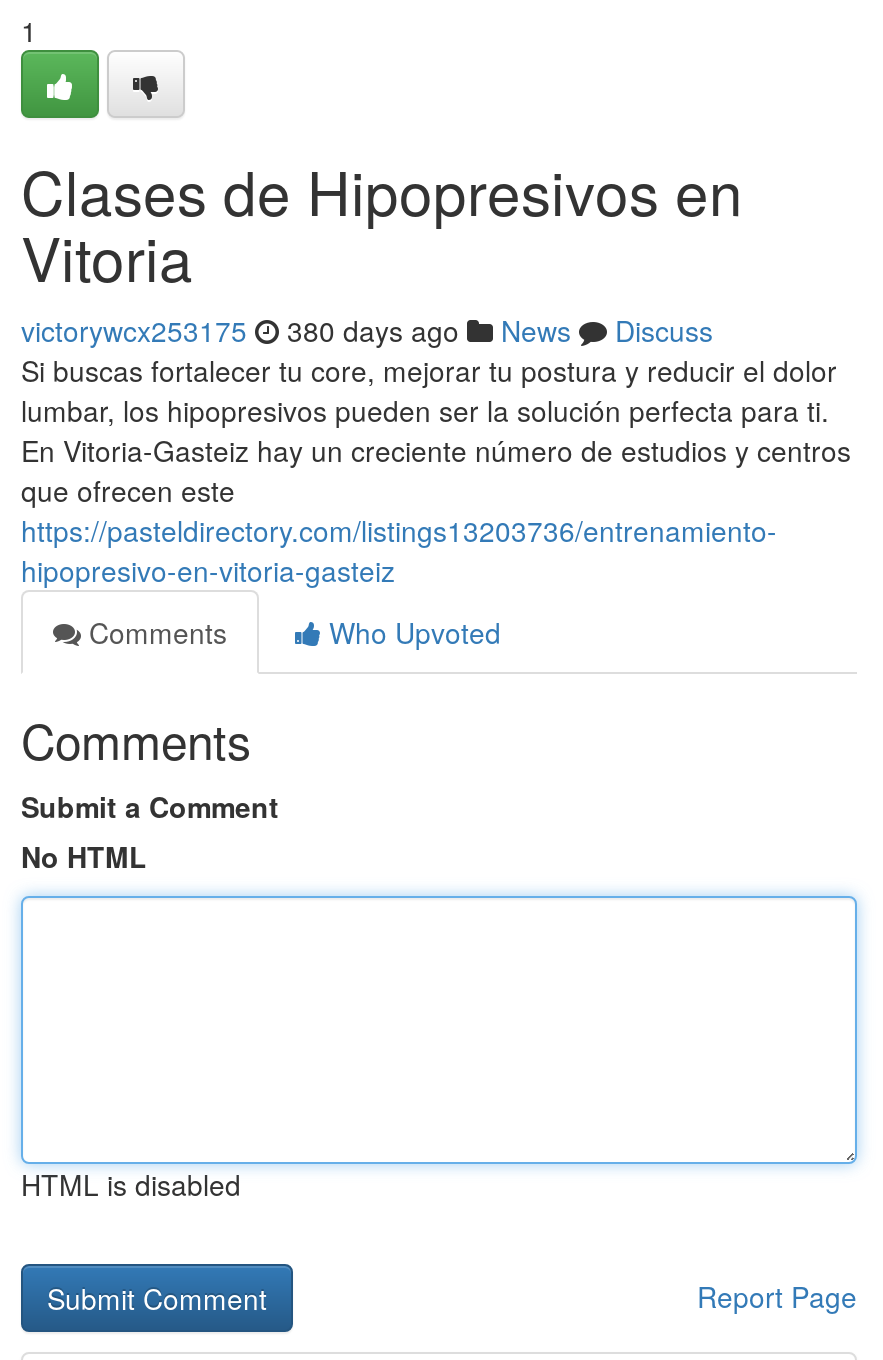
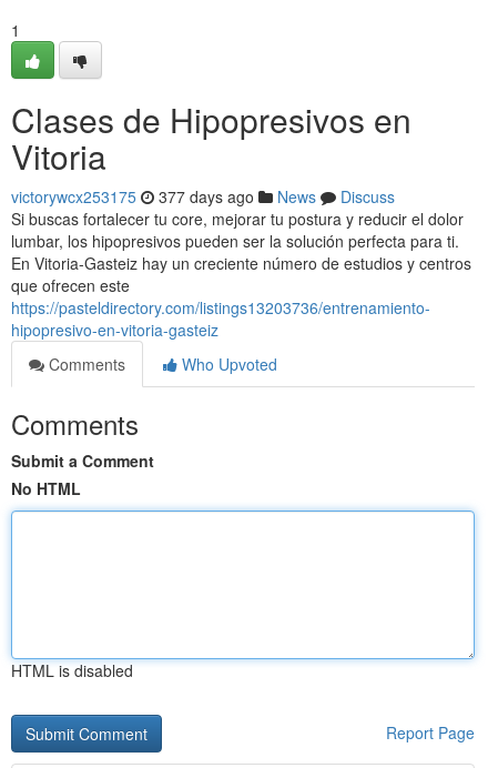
- victorywcx253175 380 days ago News Discuss
+ victorywcx253175 377 days ago News Discuss
